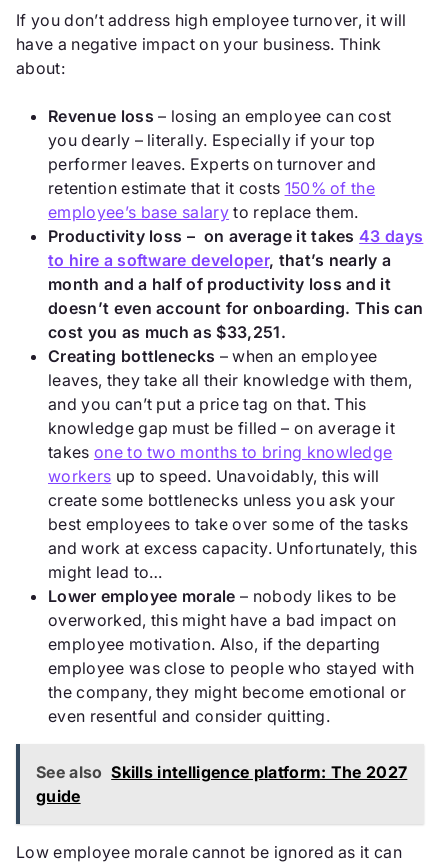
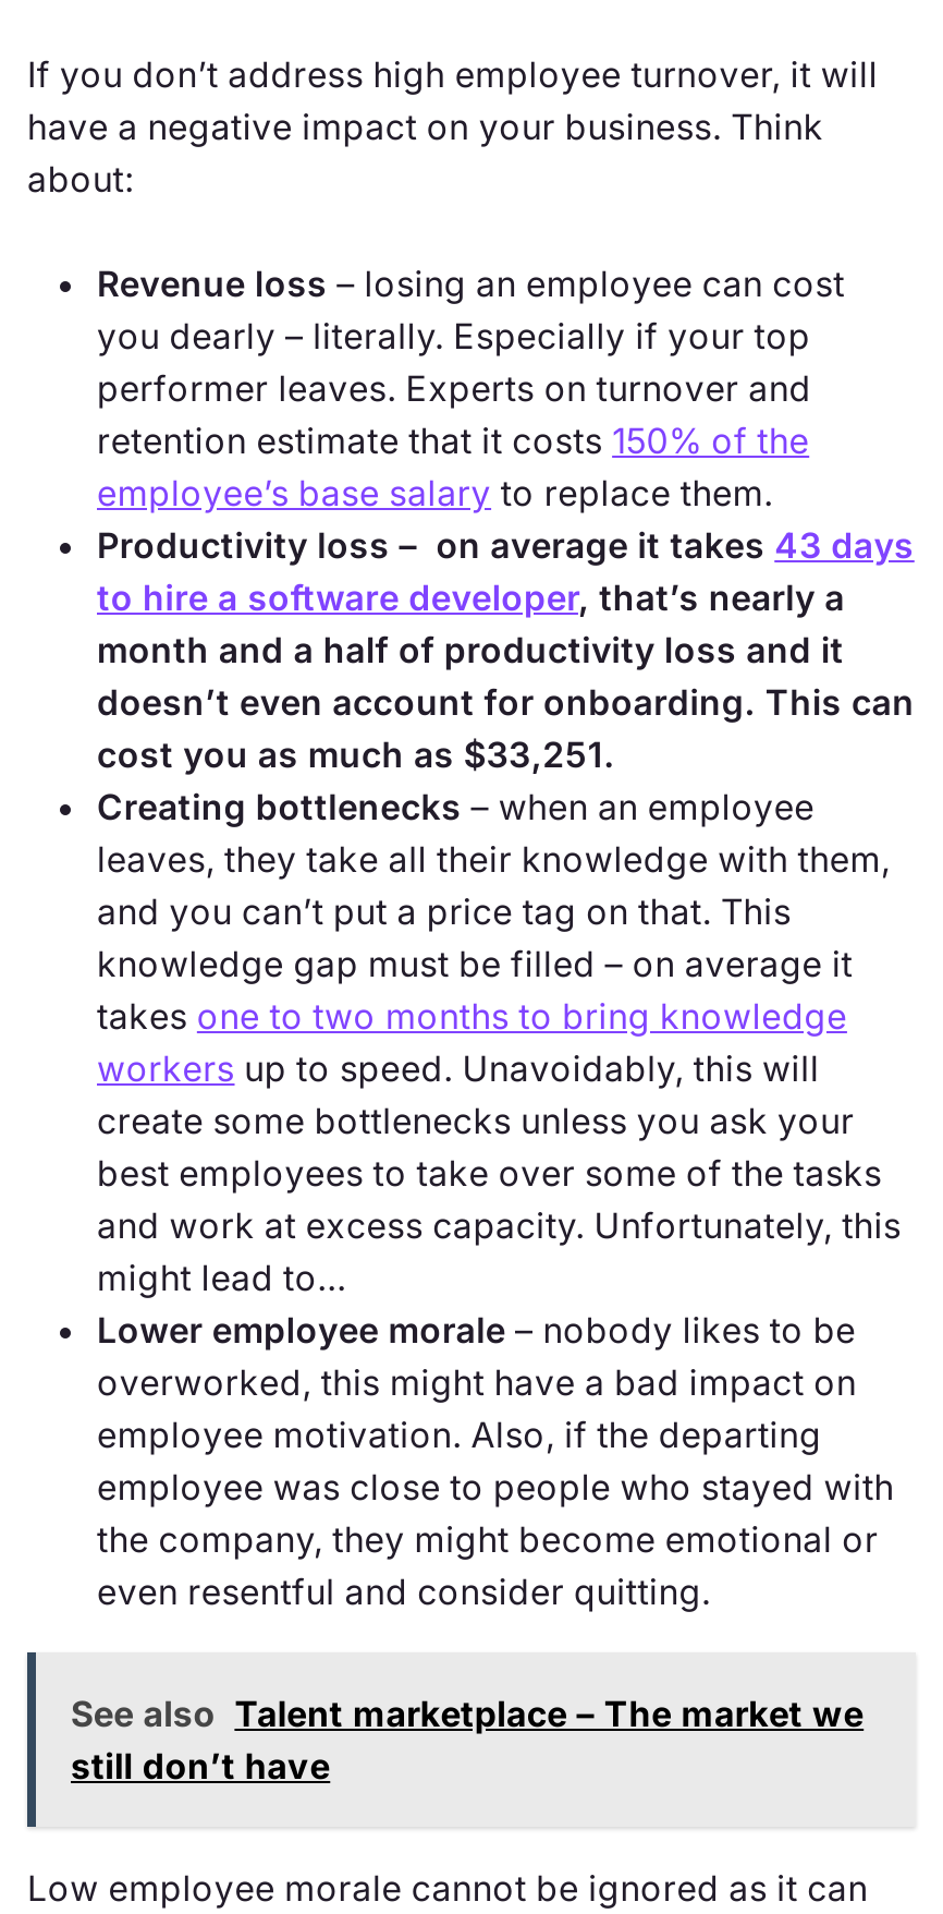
- See also Skills intelligence platform: The 2027
- guide
+ See also Talent marketplace – The market we
+ still don’t have
